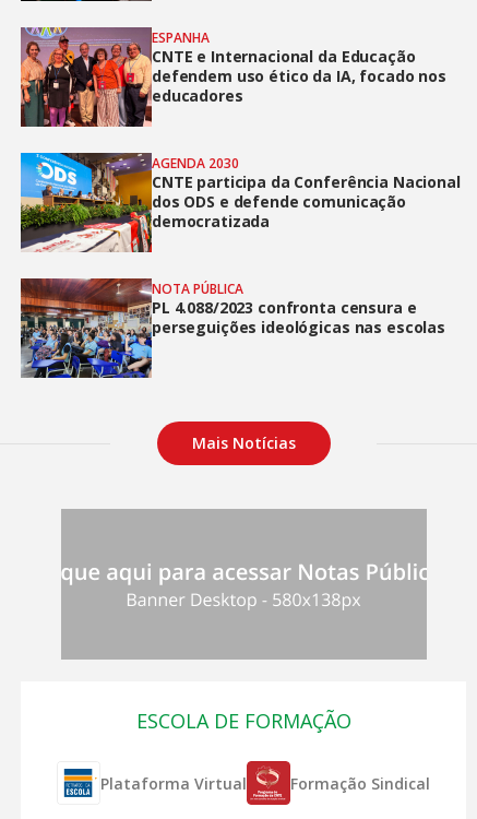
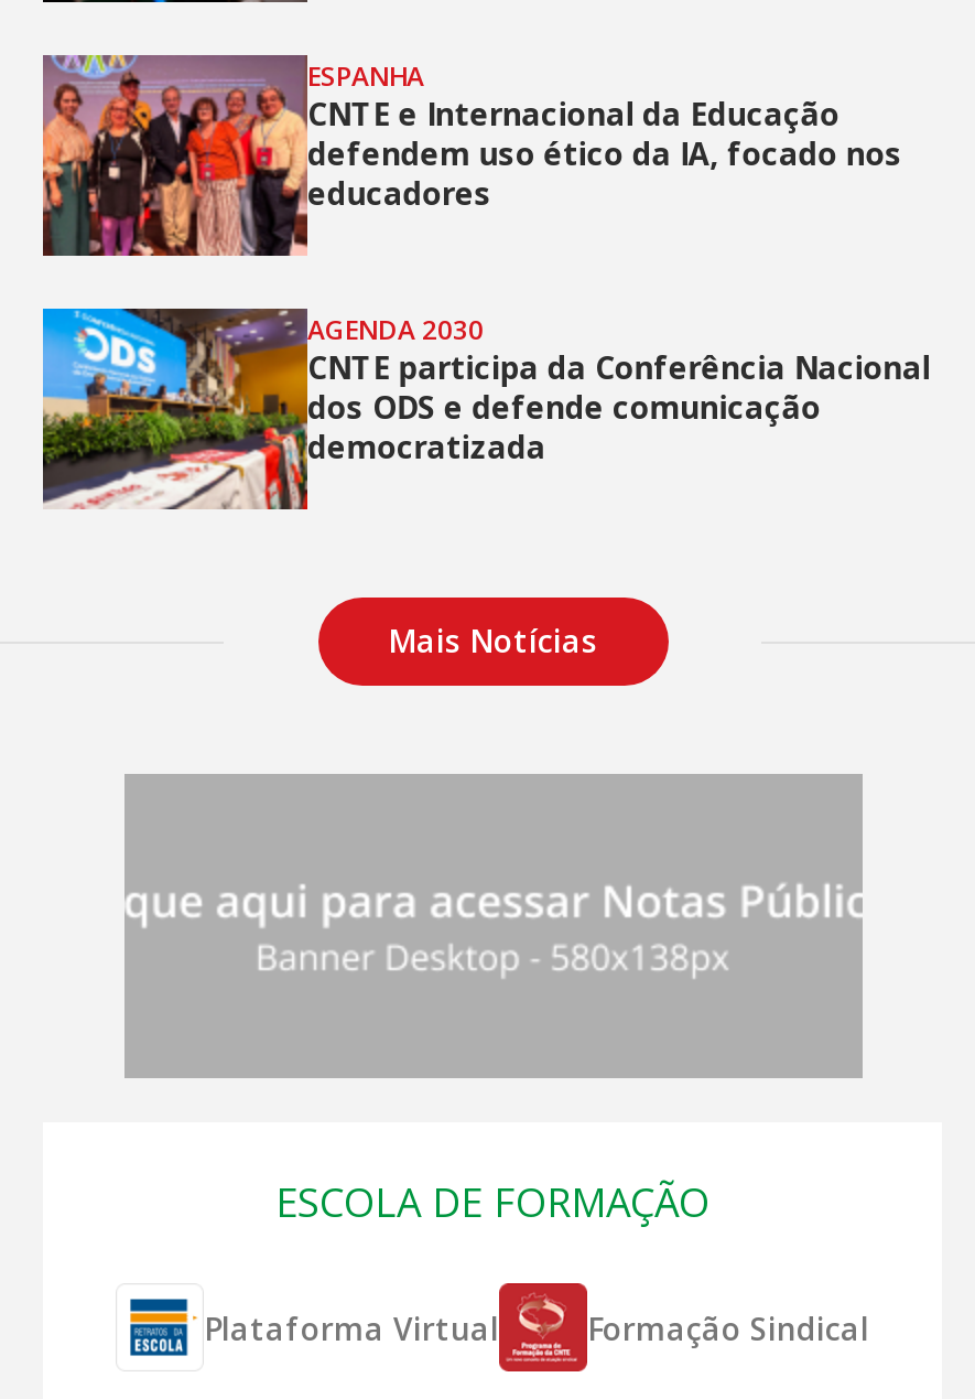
- [image]
- NOTA PÚBLICA
- PL 4.088/2023 confronta censura e
- perseguições ideológicas nas escolas
